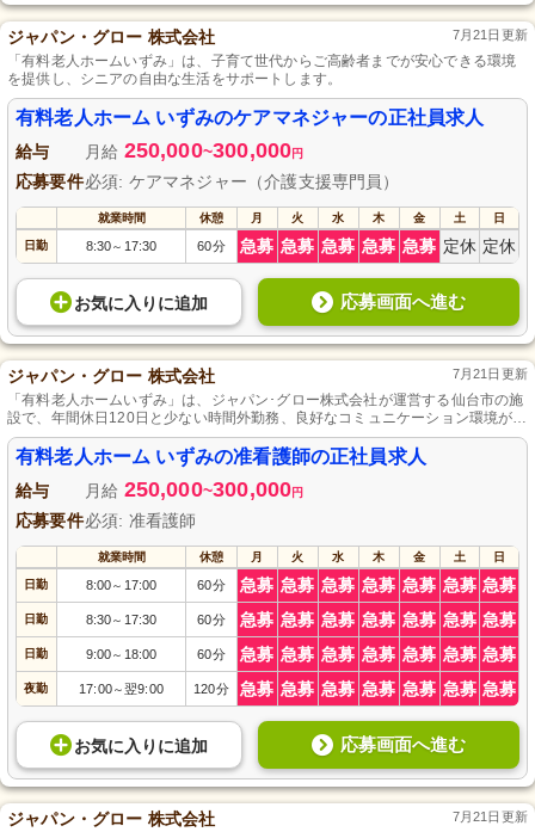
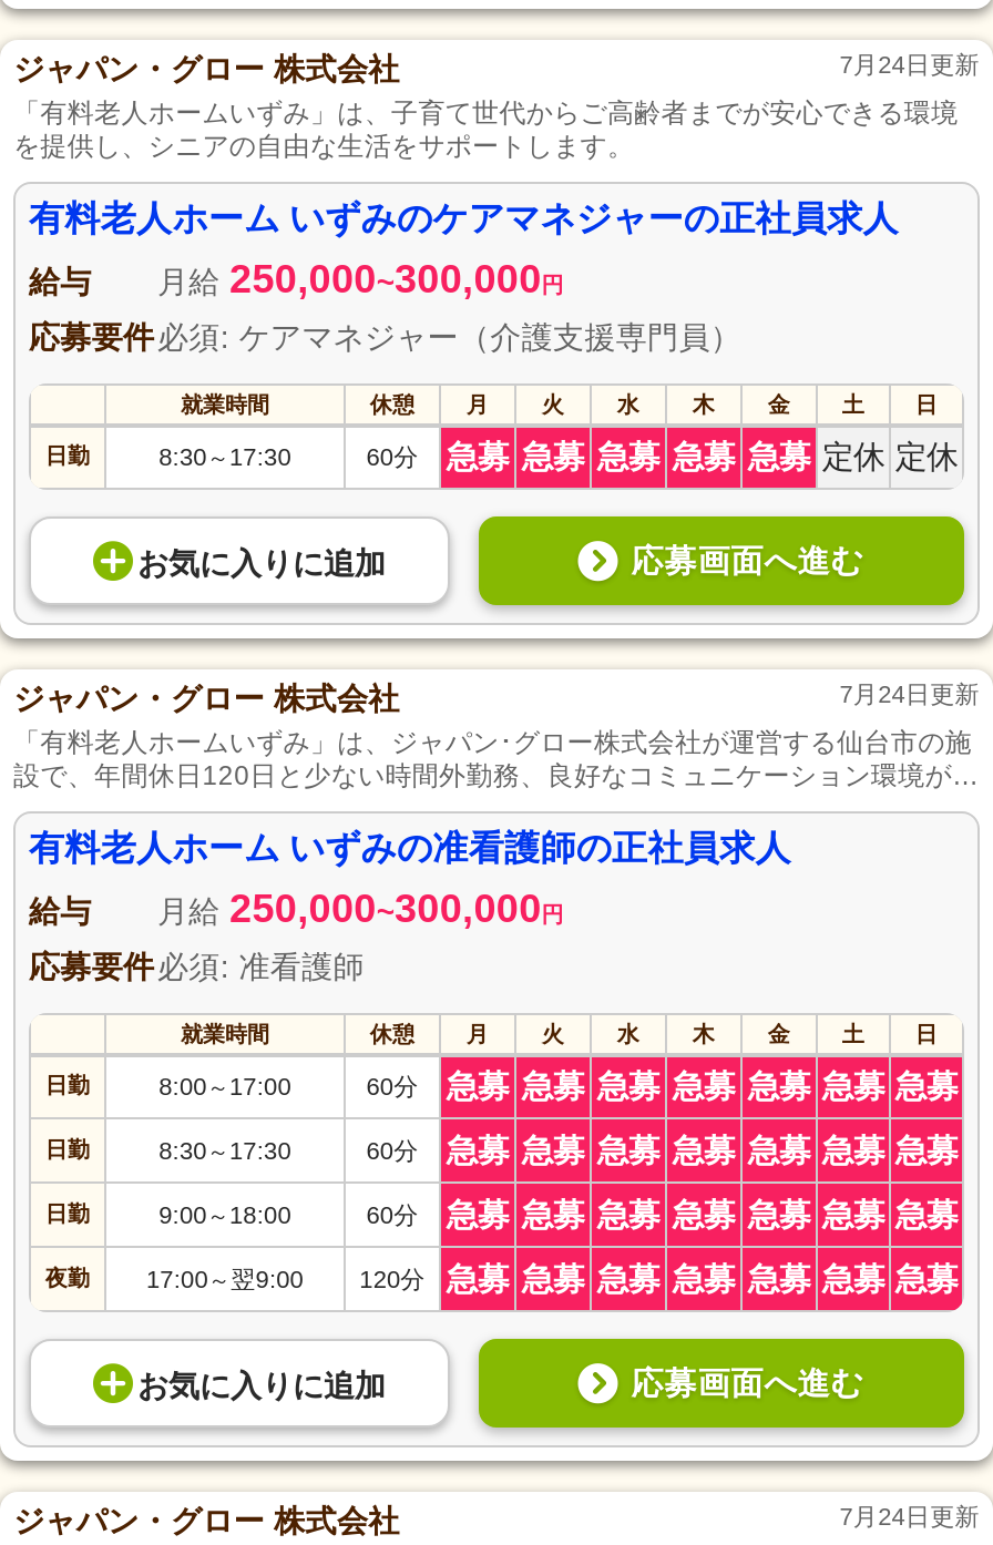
- 7月21日更新
+ 7月24日更新

- 7月21日更新
+ 7月24日更新

- 7月21日更新
+ 7月24日更新
